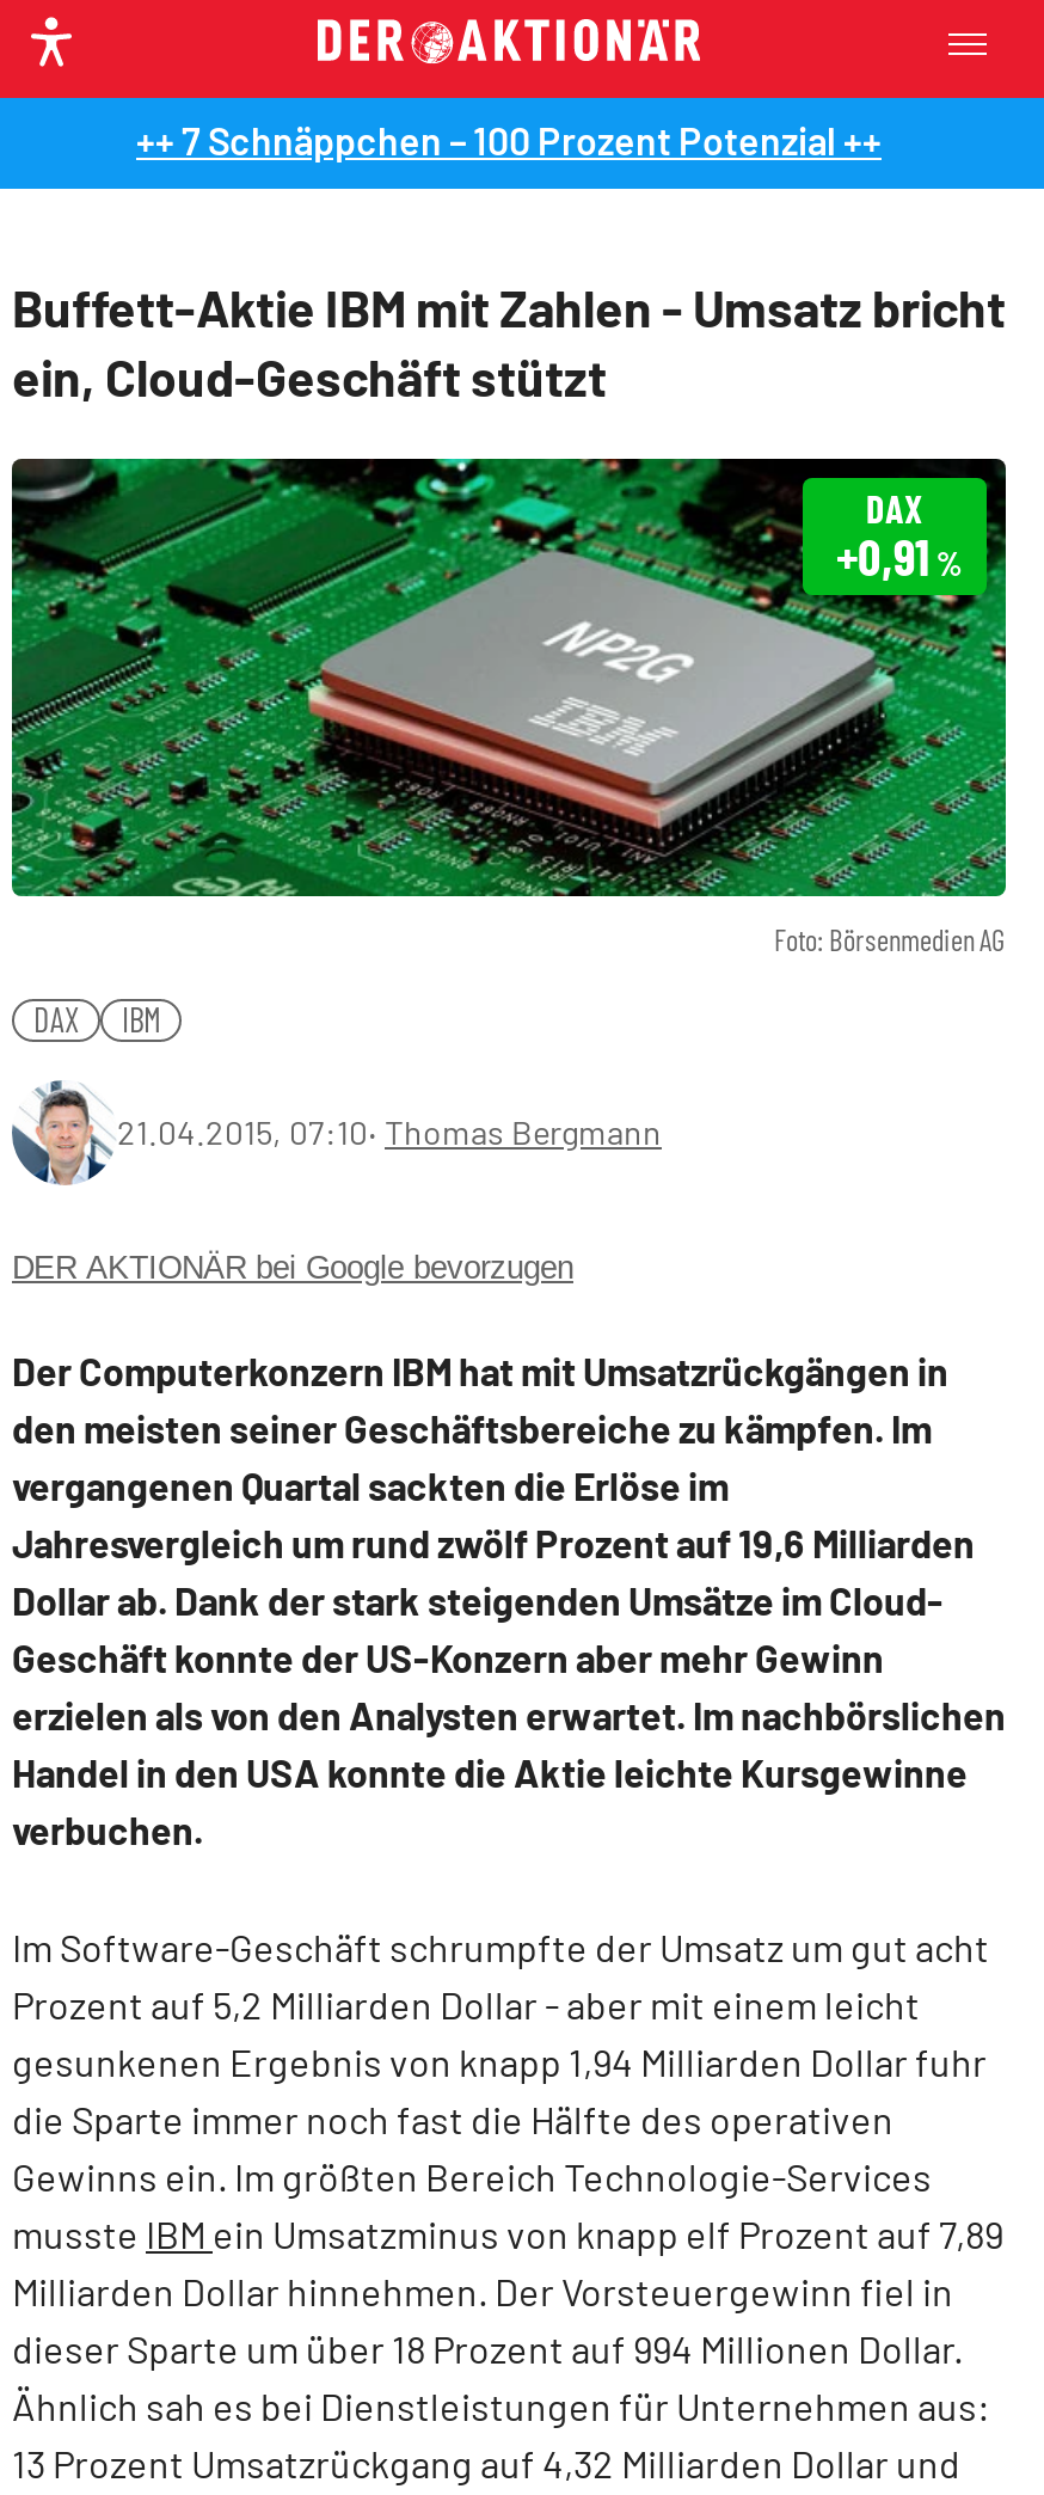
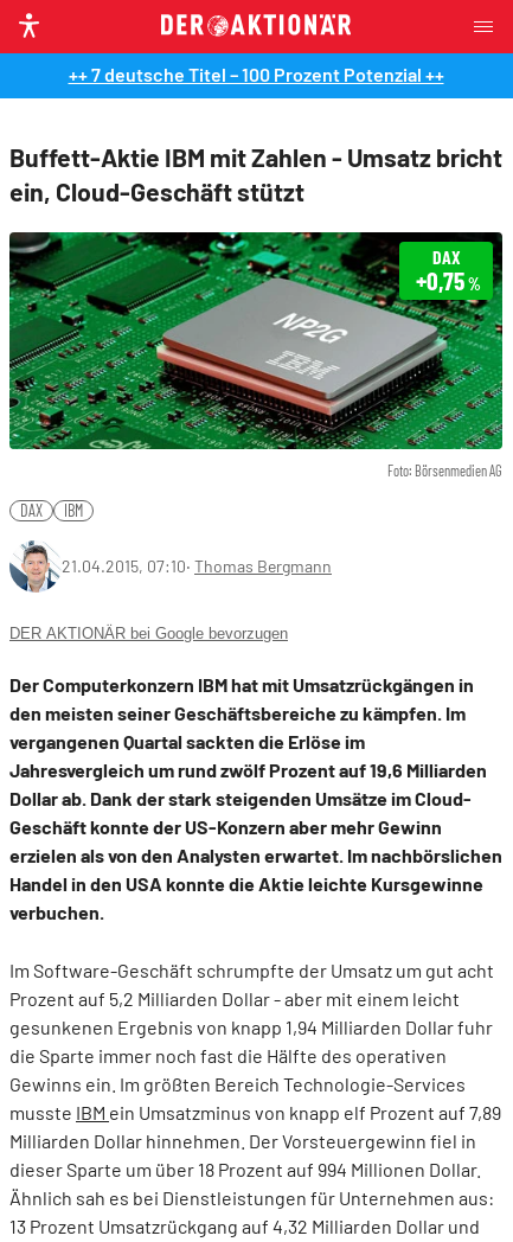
- ++ 7 Schnäppchen – 100 Prozent Potenzial ++
+ ++ 7 deutsche Titel – 100 Prozent Potenzial ++

- +0,91 %
+ +0,75 %
